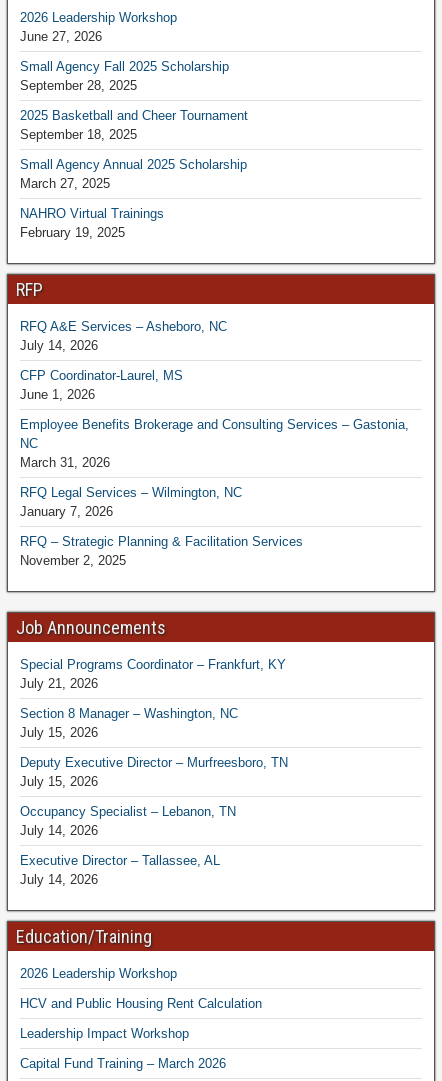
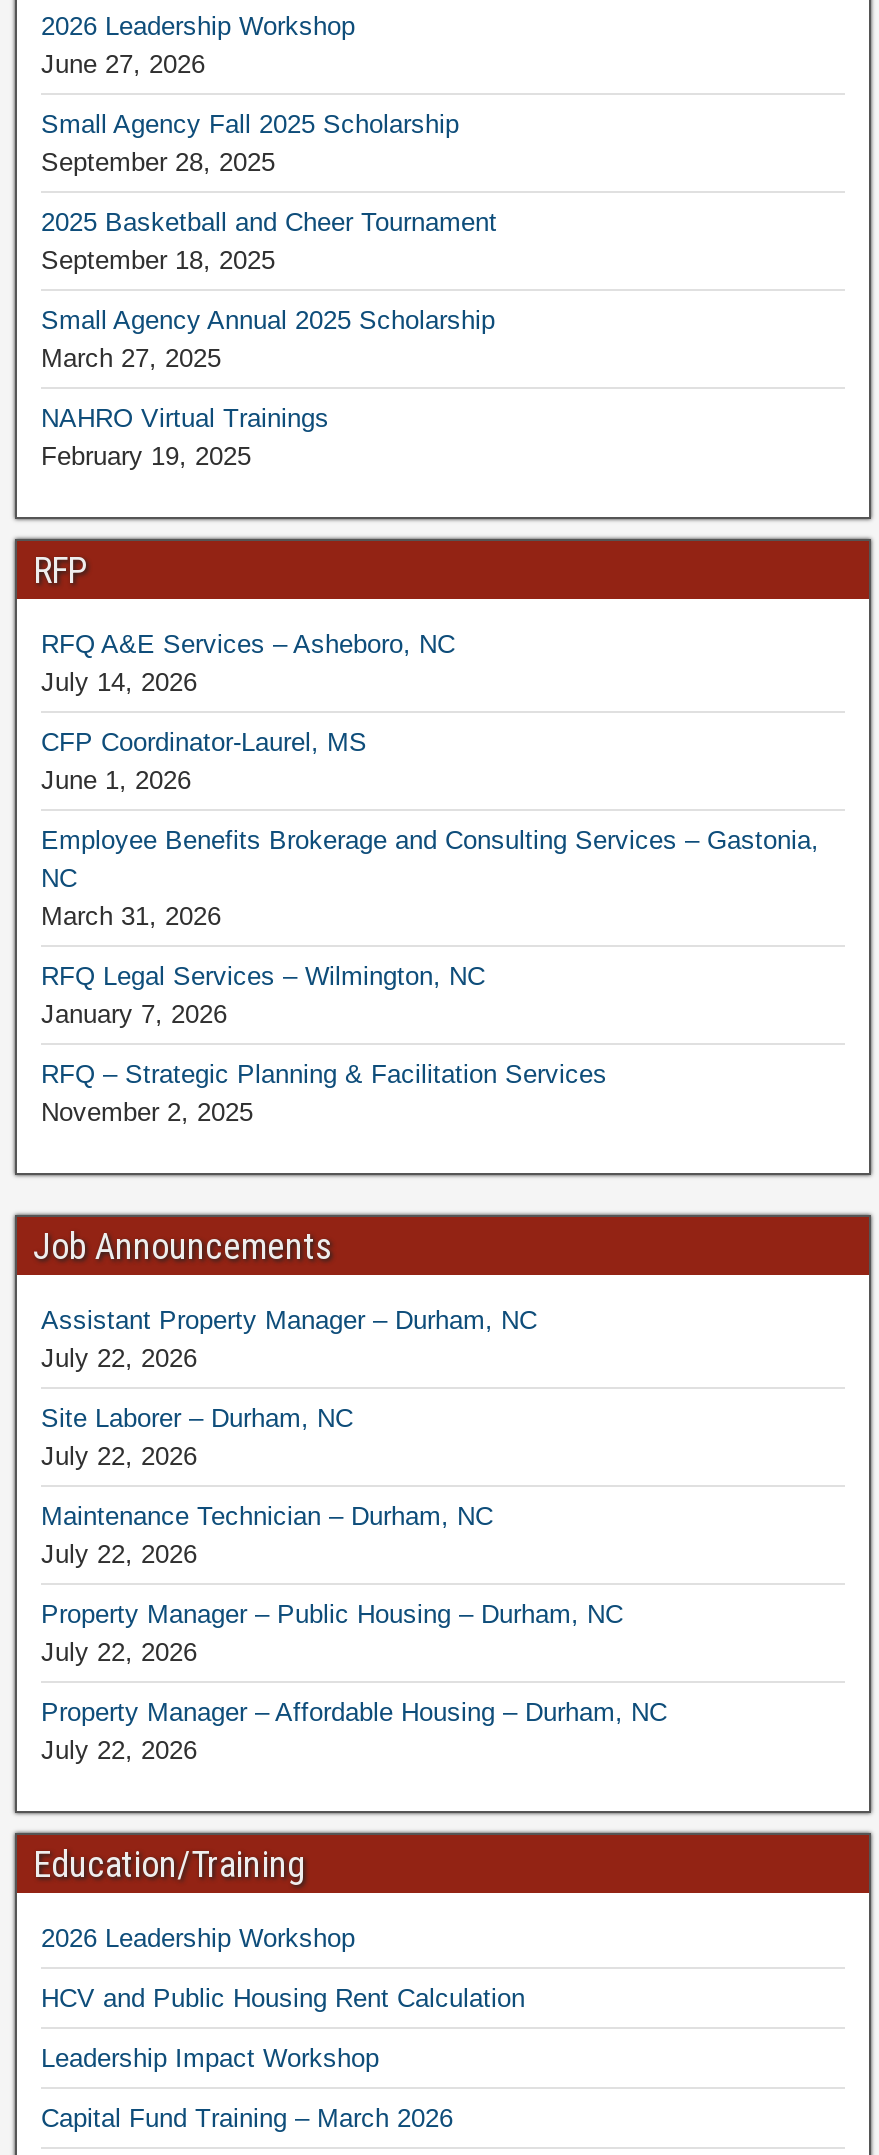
- Special Programs Coordinator – Frankfurt, KY
- July 21, 2026
+ Assistant Property Manager – Durham, NC
+ July 22, 2026

- Section 8 Manager – Washington, NC
- July 15, 2026
+ Site Laborer – Durham, NC
+ July 22, 2026

- Deputy Executive Director – Murfreesboro, TN
- July 15, 2026
+ Maintenance Technician – Durham, NC
+ July 22, 2026

- Occupancy Specialist – Lebanon, TN
- July 14, 2026
+ Property Manager – Public Housing – Durham, NC
+ July 22, 2026

- Executive Director – Tallassee, AL
- July 14, 2026
+ Property Manager – Affordable Housing – Durham, NC
+ July 22, 2026
